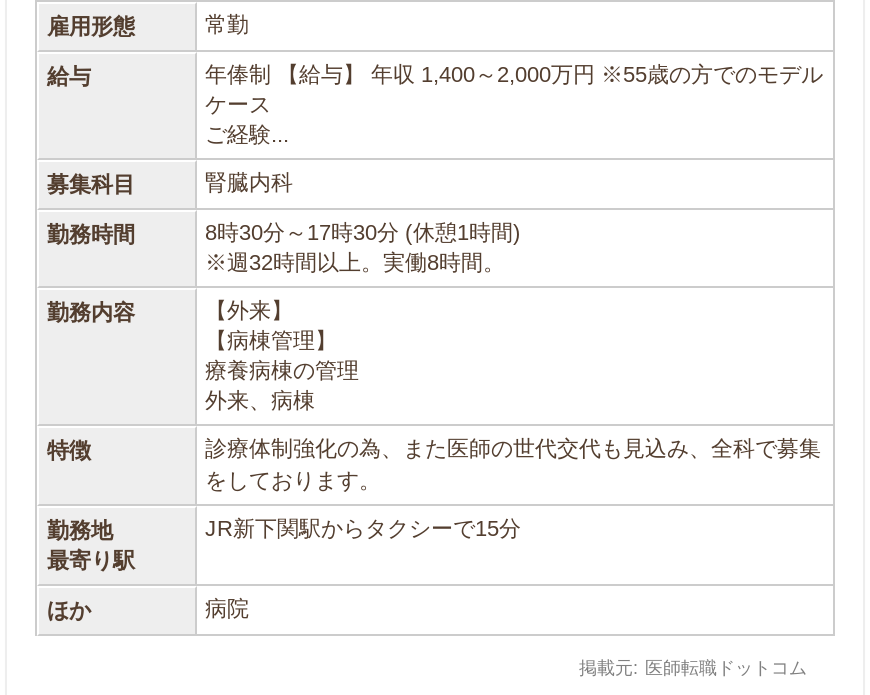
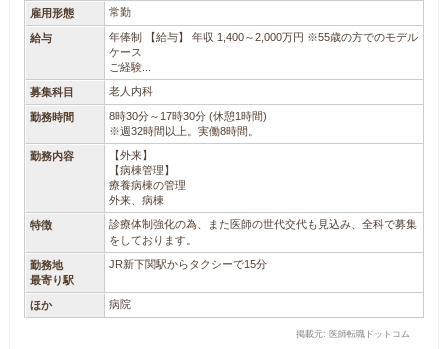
- 腎臓内科
+ 老人内科
